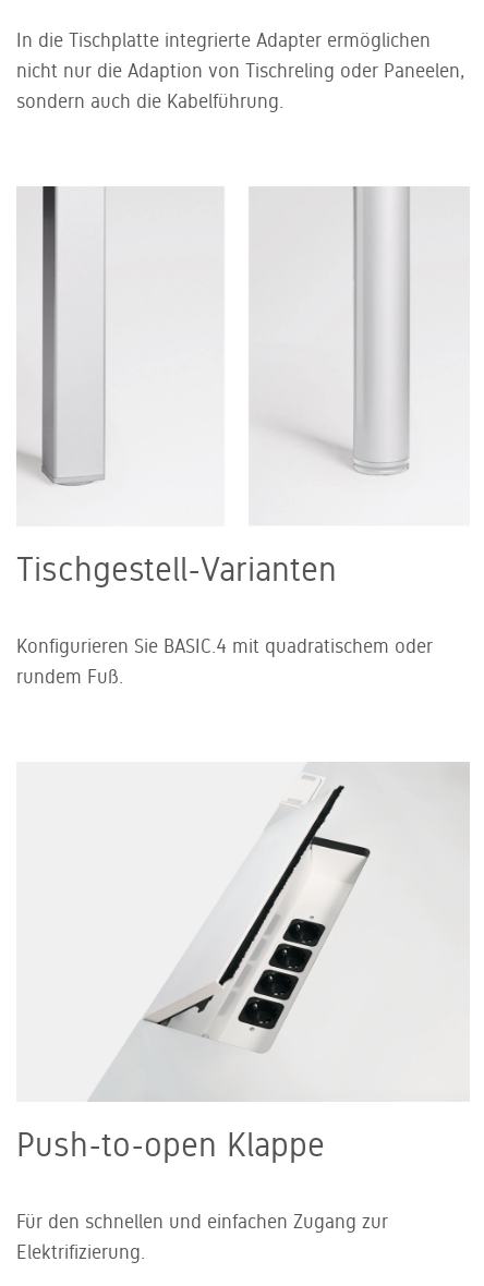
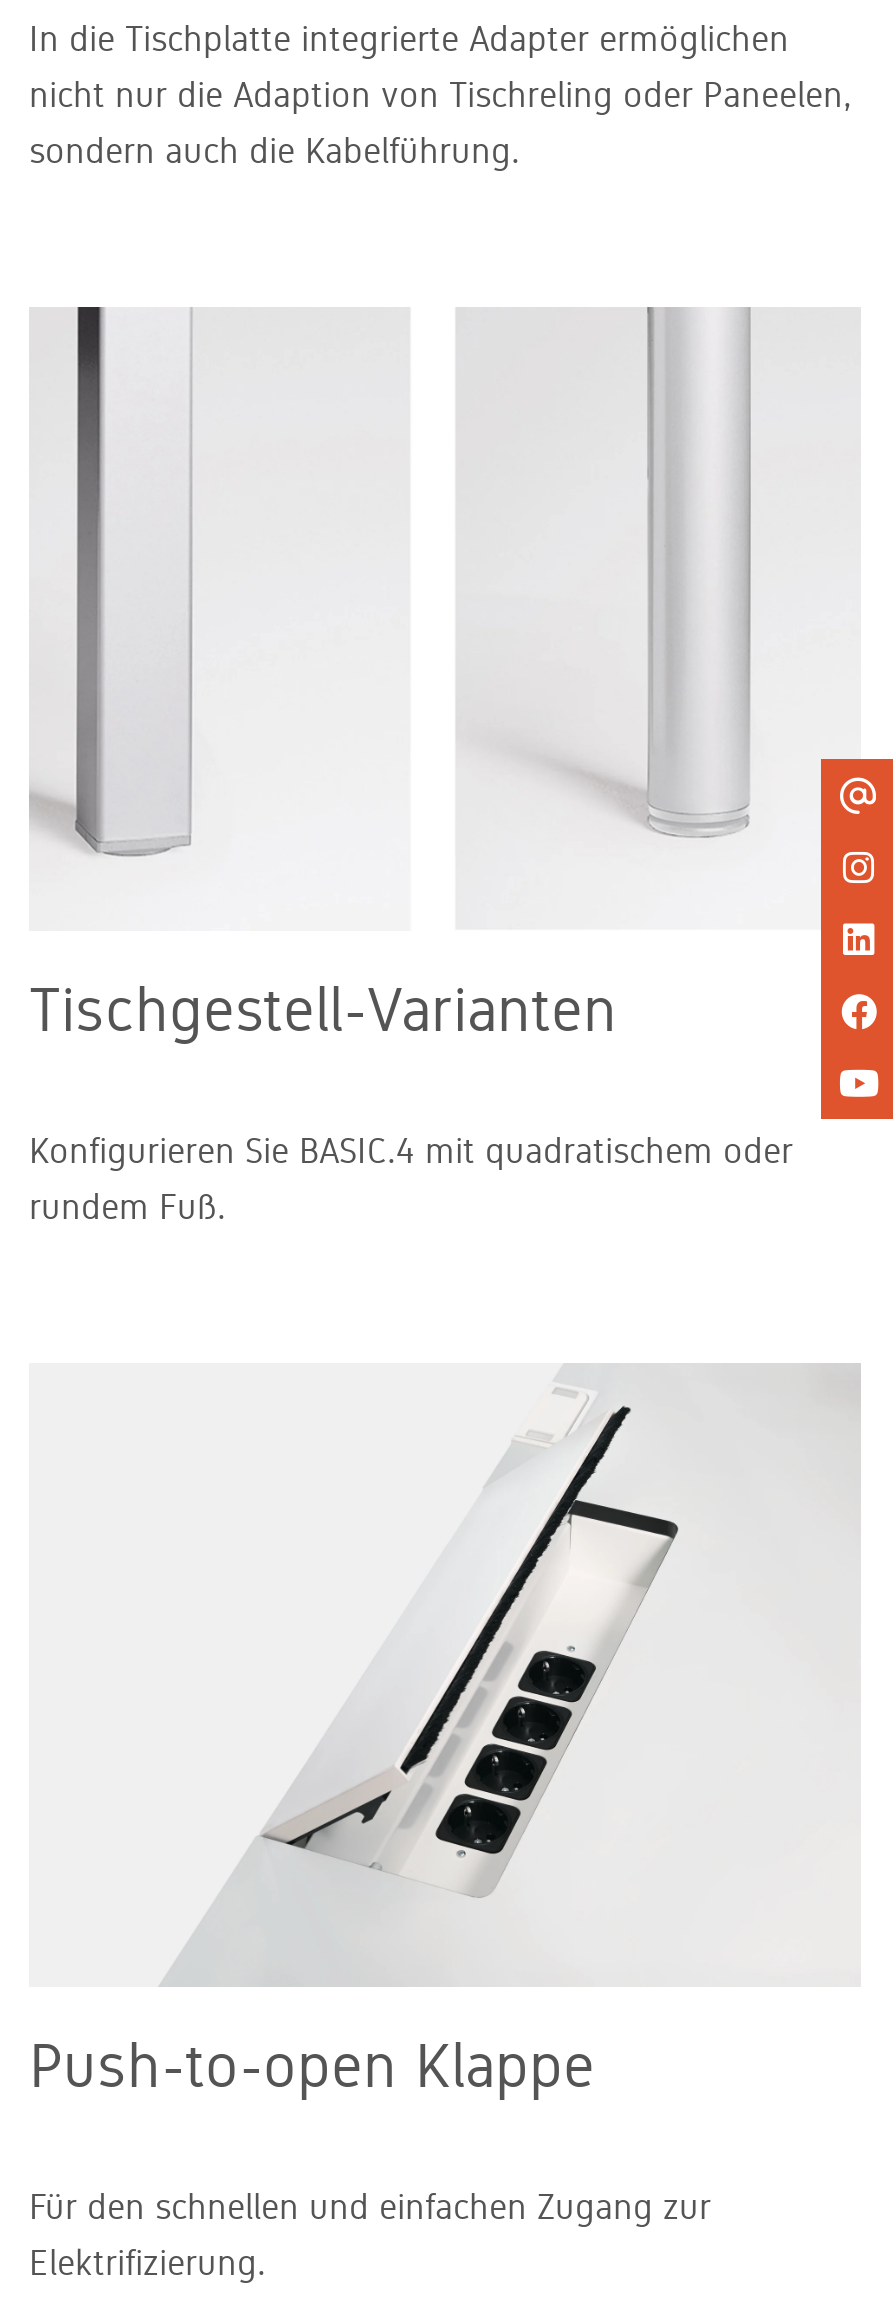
+ [image]
